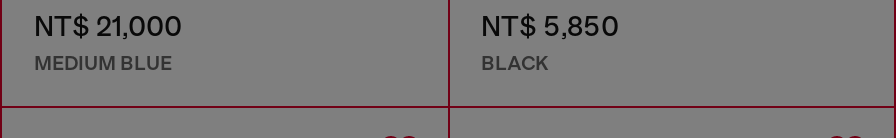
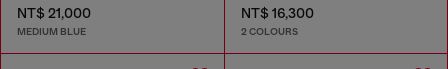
- NT$ 5,850
- BLACK
+ NT$ 16,300
+ 2 COLOURS
